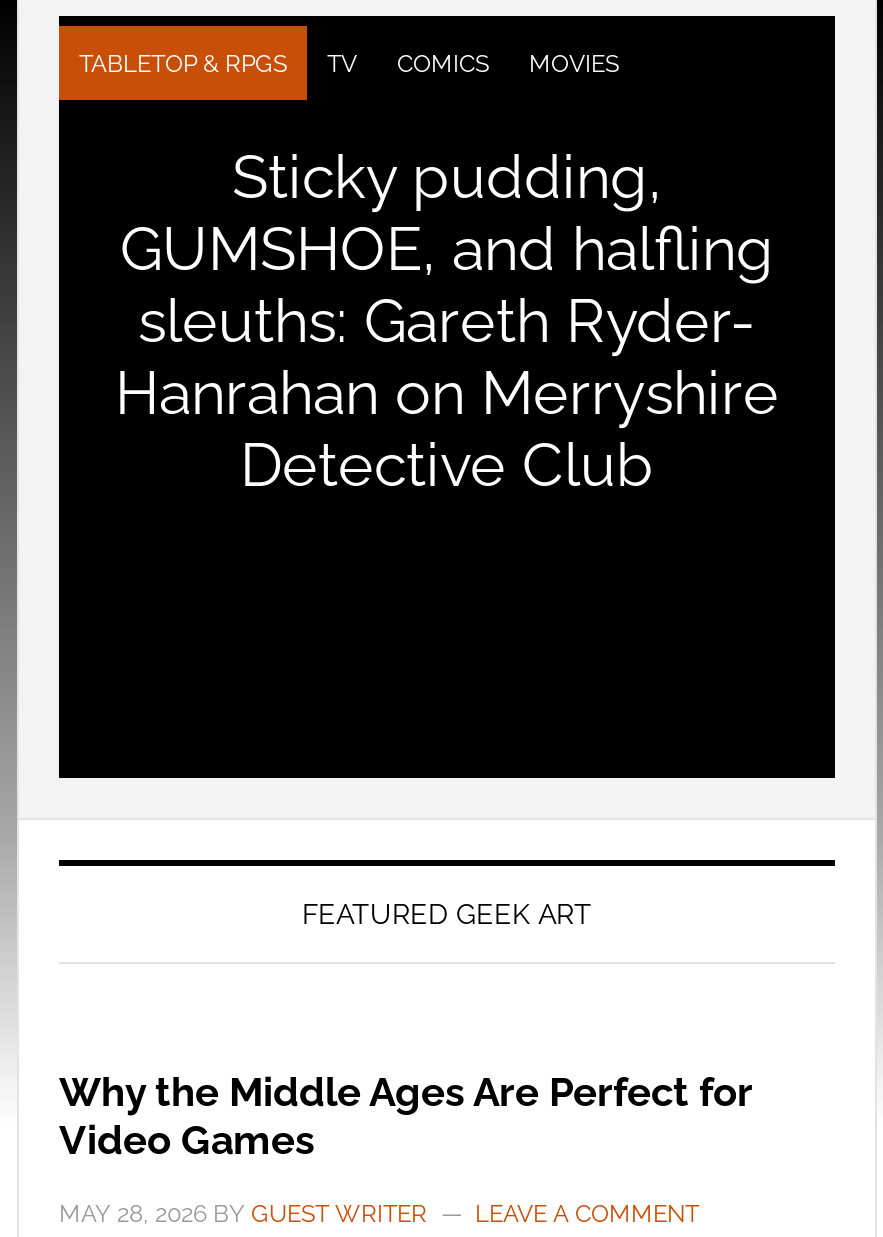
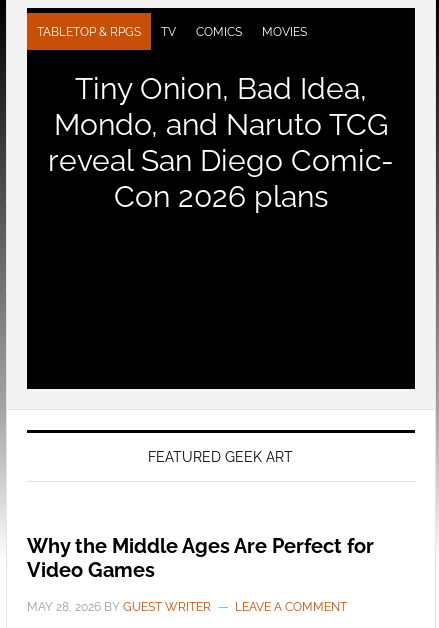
- Sticky pudding,
- GUMSHOE, and halfling
- sleuths: Gareth Ryder-
- Hanrahan on Merryshire
- Detective Club
+ Tiny Onion, Bad Idea,
+ Mondo, and Naruto TCG
+ reveal San Diego Comic-
+ Con 2026 plans
